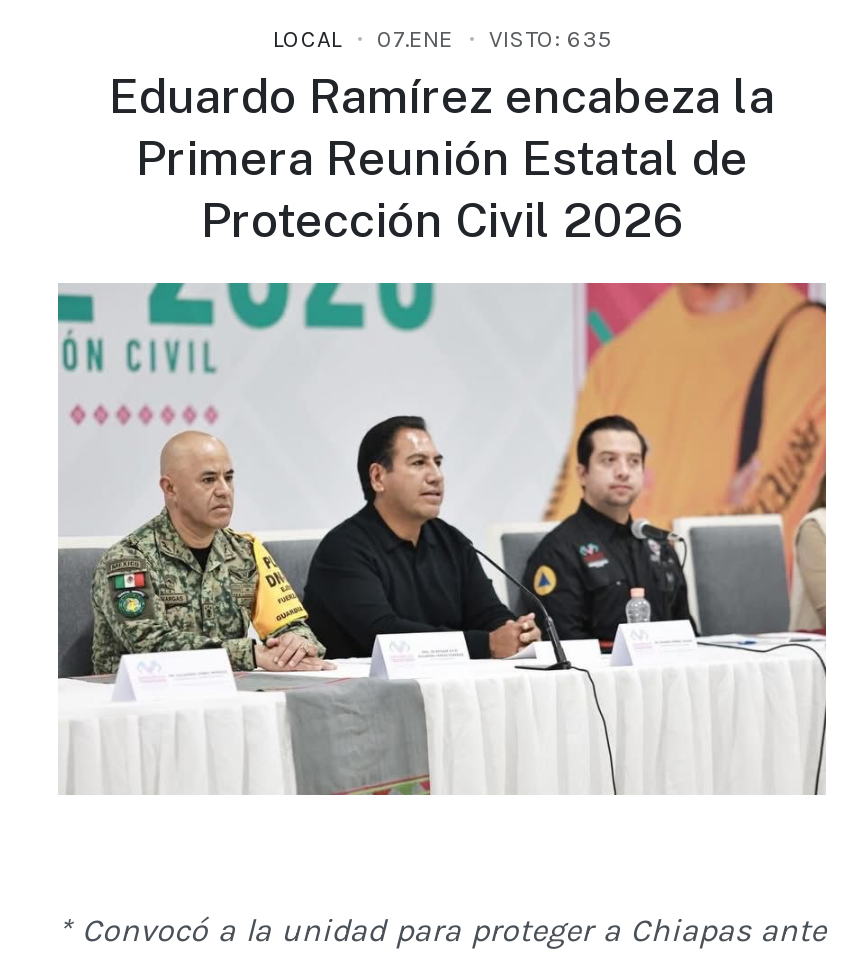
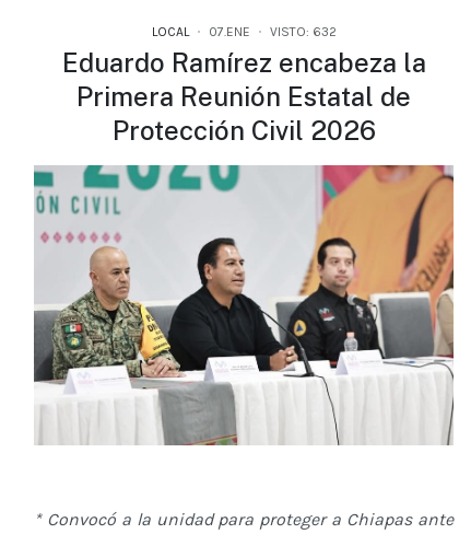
- LOCAL 07.ENE VISTO: 635
+ LOCAL 07.ENE VISTO: 632
